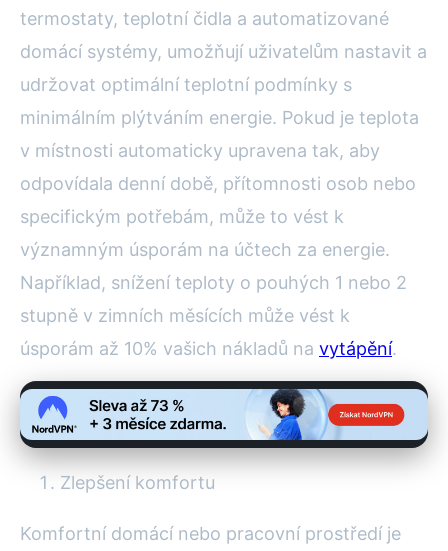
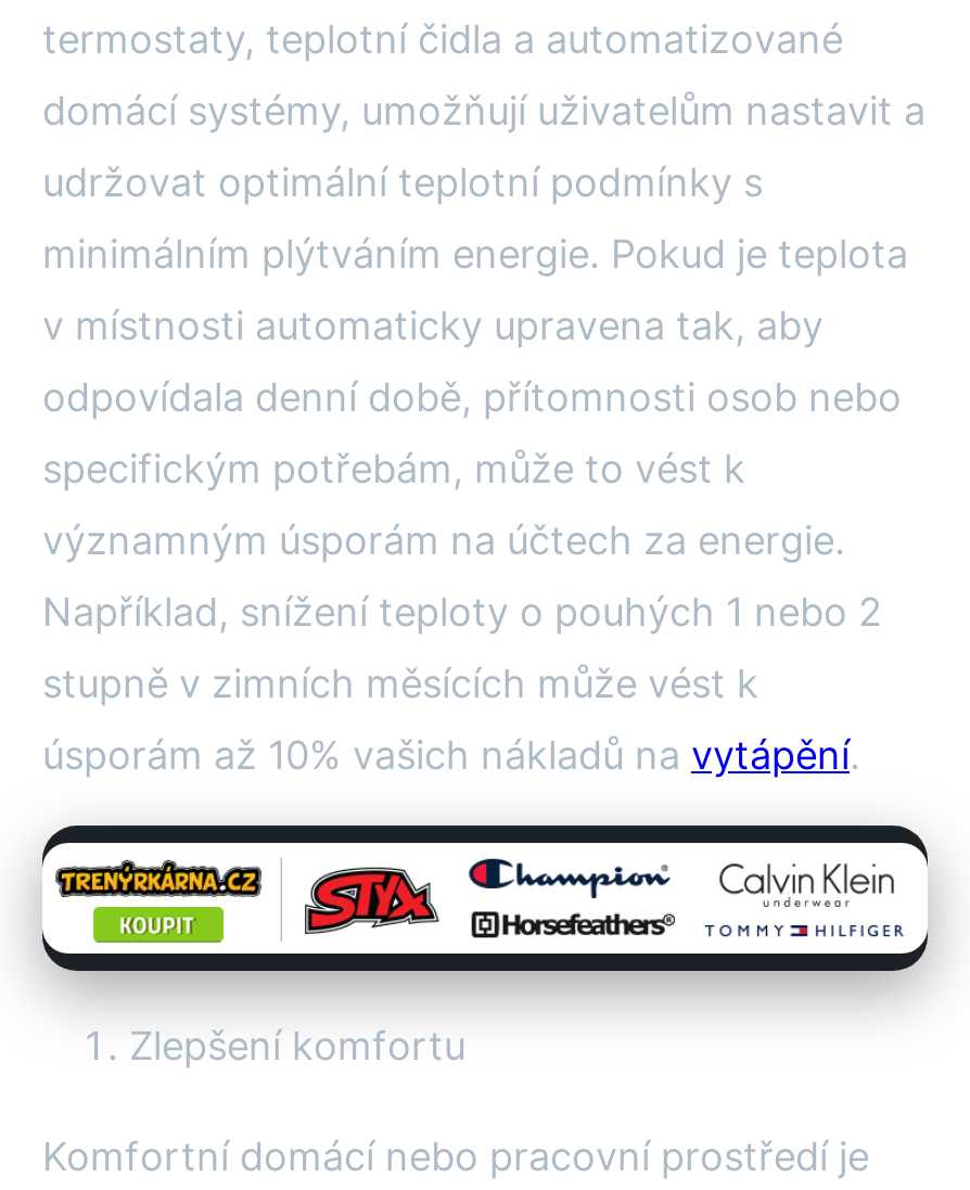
- [image]
+ [image]
